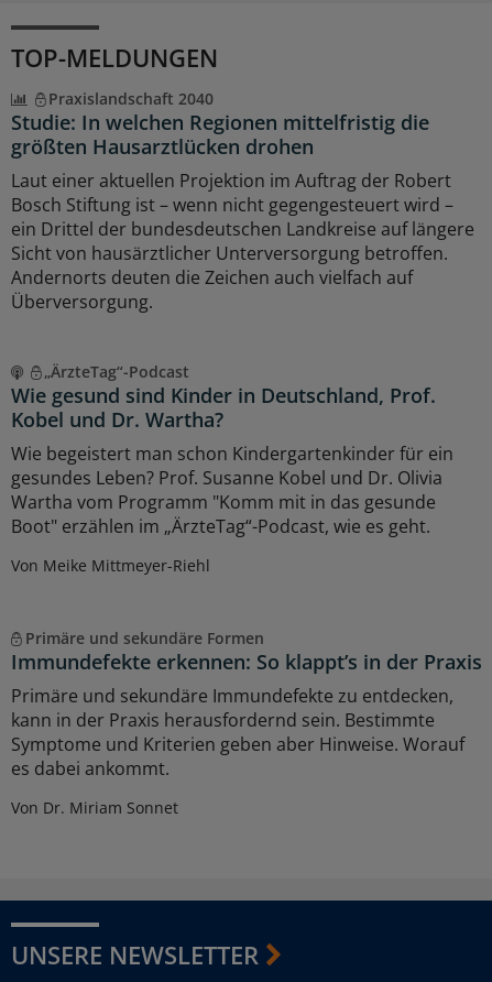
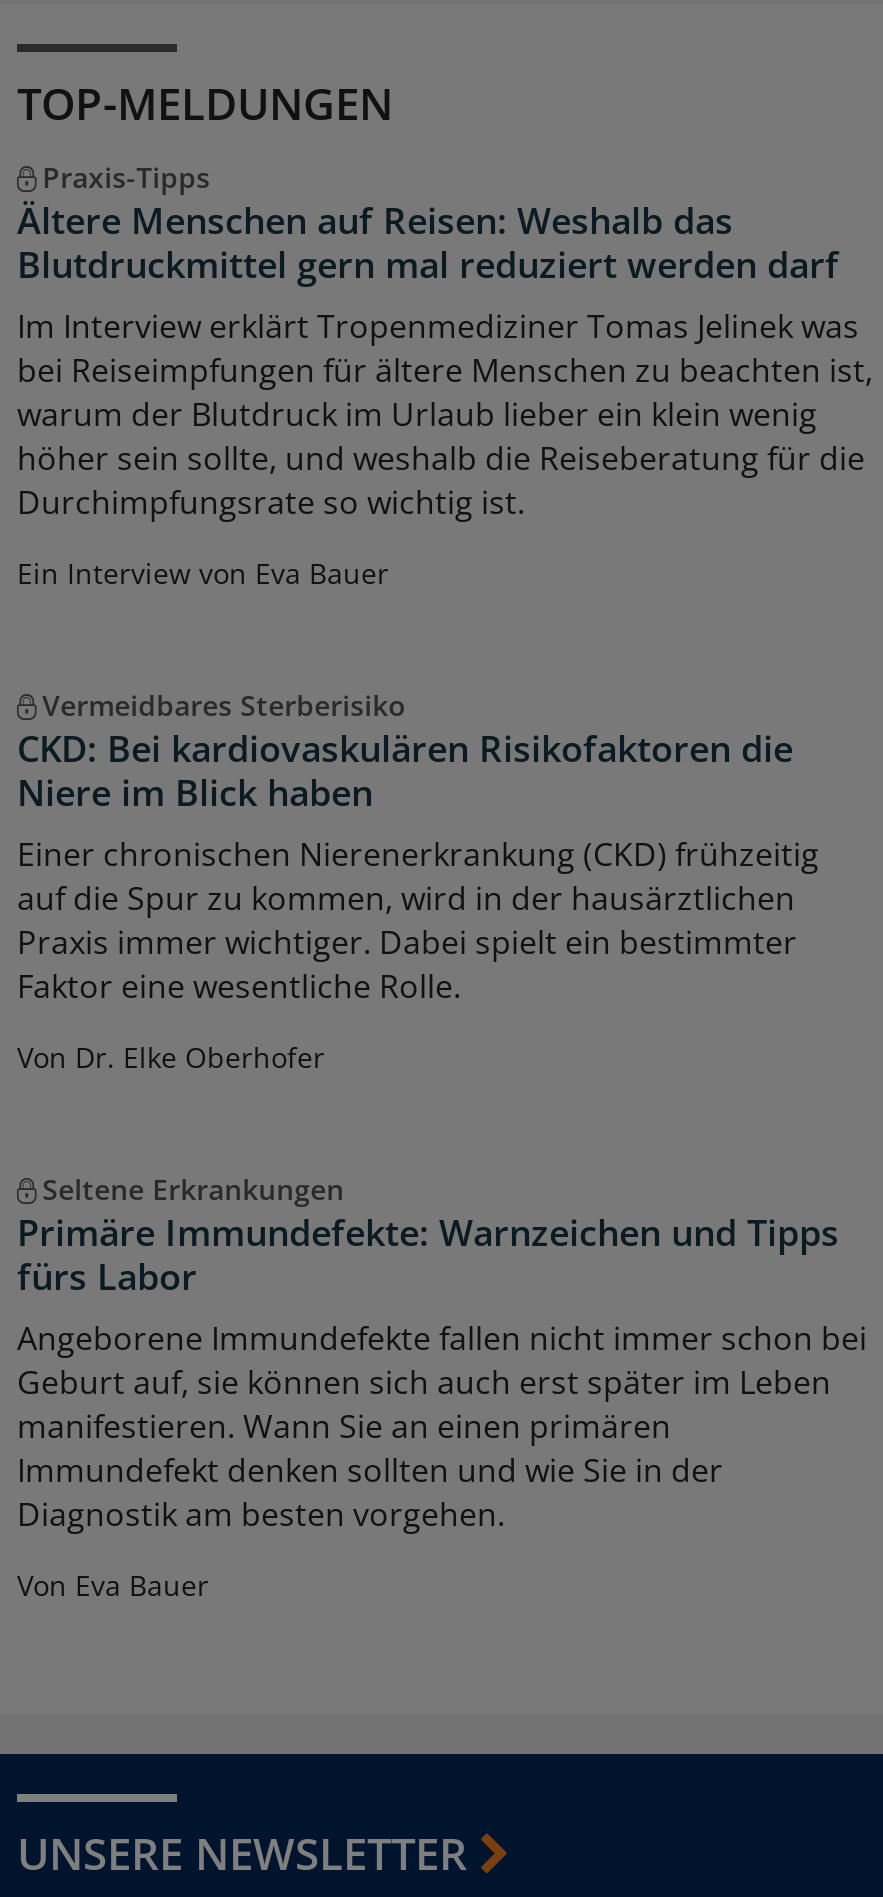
- Praxislandschaft 2040
- Studie: In welchen Regionen mittelfristig die
- größten Hausarztlücken drohen
- Laut einer aktuellen Projektion im Auftrag der Robert
- Bosch Stiftung ist – wenn nicht gegengesteuert wird –
- ein Drittel der bundesdeutschen Landkreise auf längere
- Sicht von hausärztlicher Unterversorgung betroffen.
- Andernorts deuten die Zeichen auch vielfach auf
- Überversorgung.
- „ÄrzteTag“-Podcast
- Wie gesund sind Kinder in Deutschland, Prof.
- Kobel und Dr. Wartha?
- Wie begeistert man schon Kindergartenkinder für ein
- gesundes Leben? Prof. Susanne Kobel und Dr. Olivia
- Wartha vom Programm "Komm mit in das gesunde
- Boot" erzählen im „ÄrzteTag“-Podcast, wie es geht.
- Von Meike Mittmeyer-Riehl
- Primäre und sekundäre Formen
- Immundefekte erkennen: So klappt’s in der Praxis
- Primäre und sekundäre Immundefekte zu entdecken,
- kann in der Praxis herausfordernd sein. Bestimmte
- Symptome und Kriterien geben aber Hinweise. Worauf
- es dabei ankommt.
- Von Dr. Miriam Sonnet
+ Praxis-Tipps
+ Ältere Menschen auf Reisen: Weshalb das
+ Blutdruckmittel gern mal reduziert werden darf
+ Im Interview erklärt Tropenmediziner Tomas Jelinek was
+ bei Reiseimpfungen für ältere Menschen zu beachten ist,
+ warum der Blutdruck im Urlaub lieber ein klein wenig
+ höher sein sollte, und weshalb die Reiseberatung für die
+ Durchimpfungsrate so wichtig ist.
+ Ein Interview von Eva Bauer
+ Vermeidbares Sterberisiko
+ CKD: Bei kardiovaskulären Risikofaktoren die
+ Niere im Blick haben
+ Einer chronischen Nierenerkrankung (CKD) frühzeitig
+ auf die Spur zu kommen, wird in der hausärztlichen
+ Praxis immer wichtiger. Dabei spielt ein bestimmter
+ Faktor eine wesentliche Rolle.
+ Von Dr. Elke Oberhofer
+ Seltene Erkrankungen
+ Primäre Immundefekte: Warnzeichen und Tipps
+ fürs Labor
+ Angeborene Immundefekte fallen nicht immer schon bei
+ Geburt auf, sie können sich auch erst später im Leben
+ manifestieren. Wann Sie an einen primären
+ Immundefekt denken sollten und wie Sie in der
+ Diagnostik am besten vorgehen.
+ Von Eva Bauer
